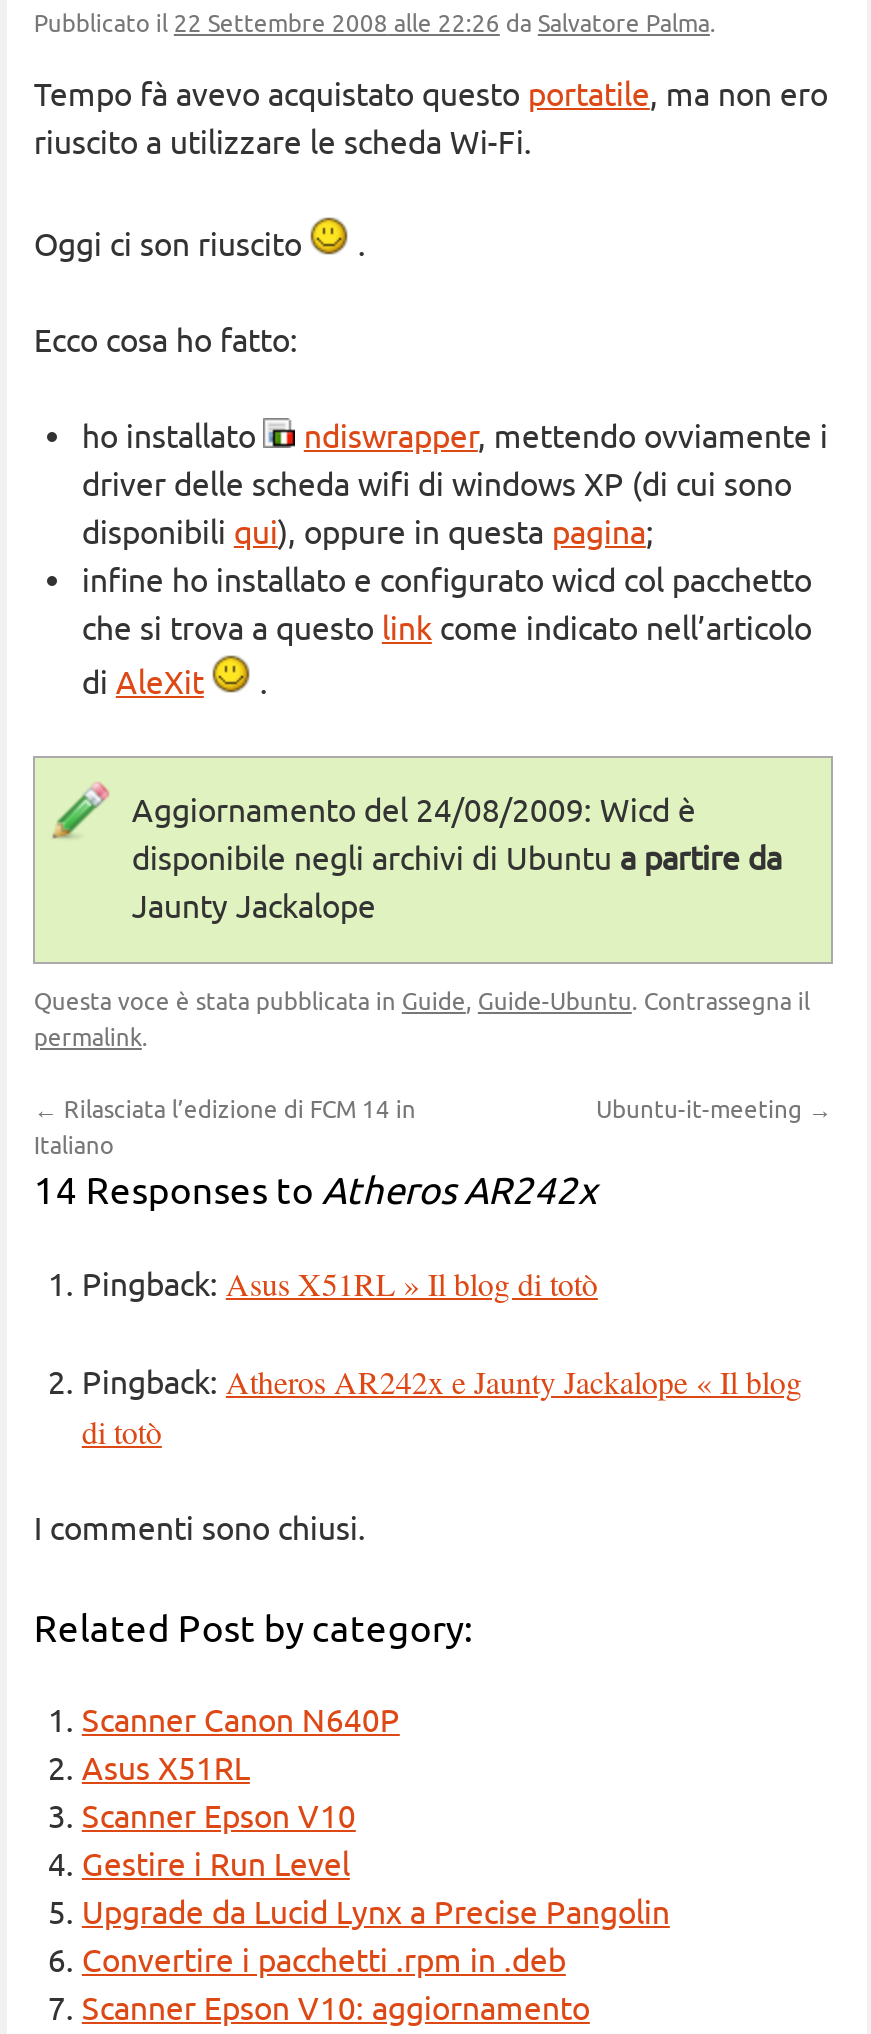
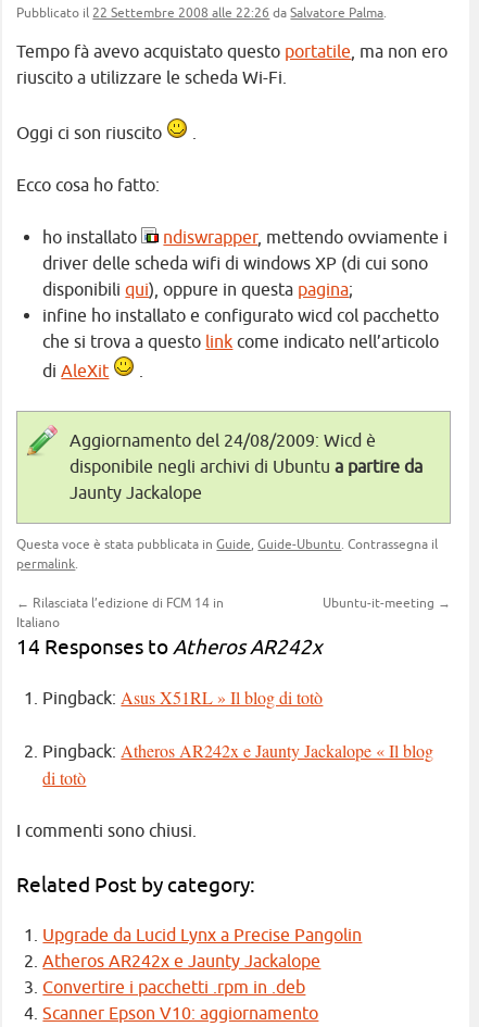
- Scanner Canon N640P
- Asus X51RL
- Scanner Epson V10
- Gestire i Run Level

moved up: Upgrade da Lucid Lynx a Precise Pangolin

+ Atheros AR242x e Jaunty Jackalope
